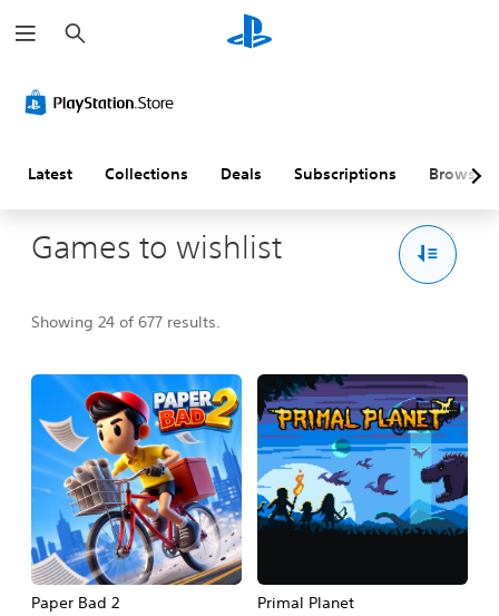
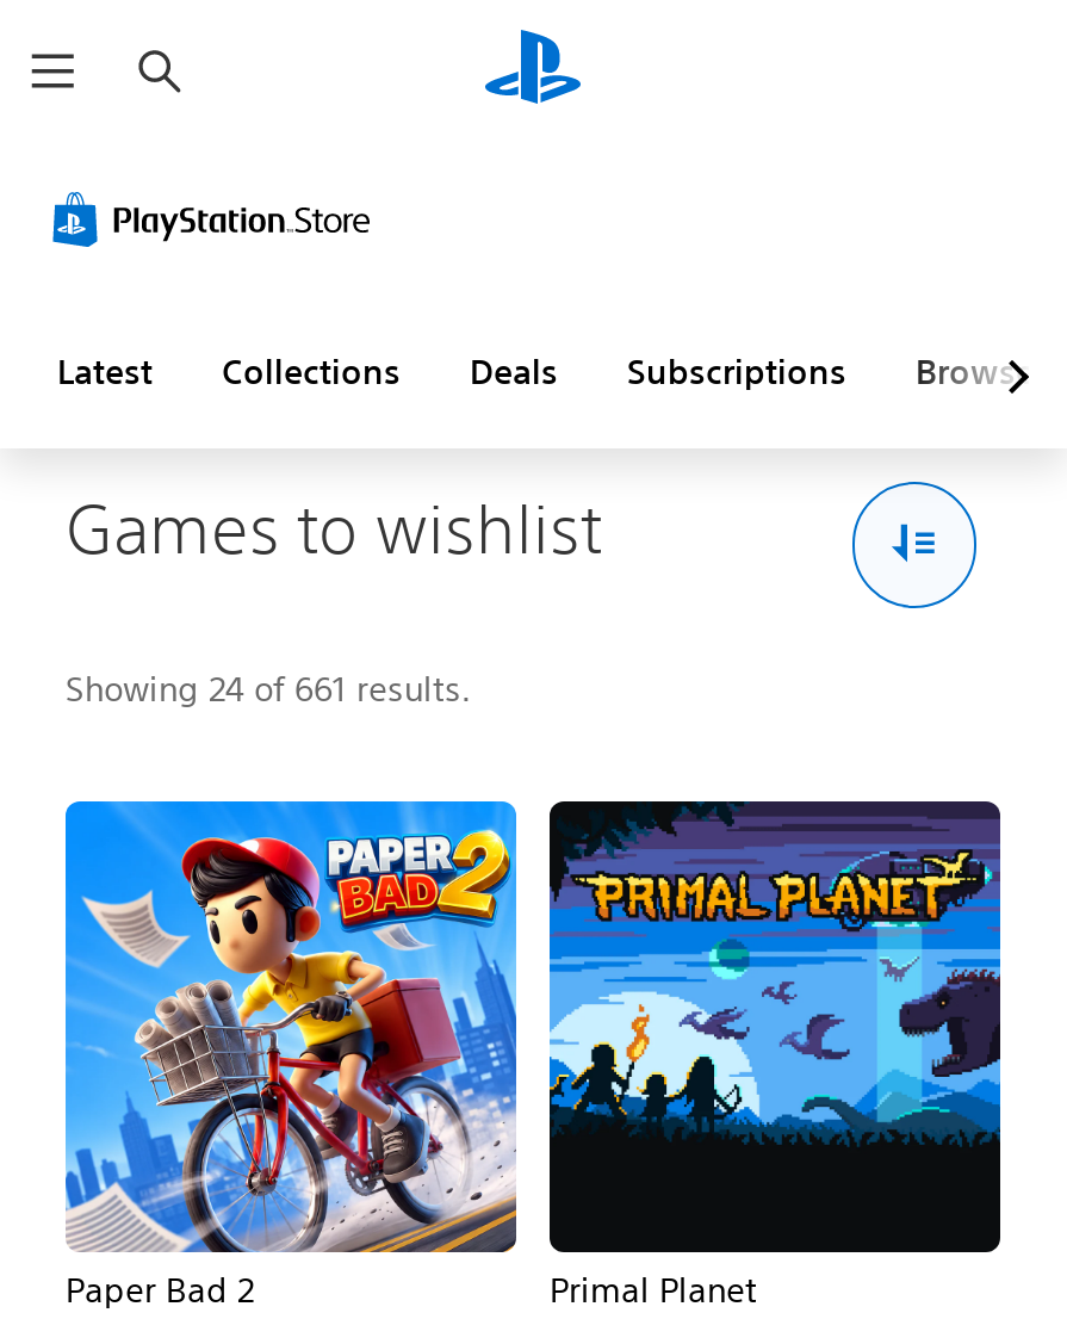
- Showing 24 of 677 results.
+ Showing 24 of 661 results.
